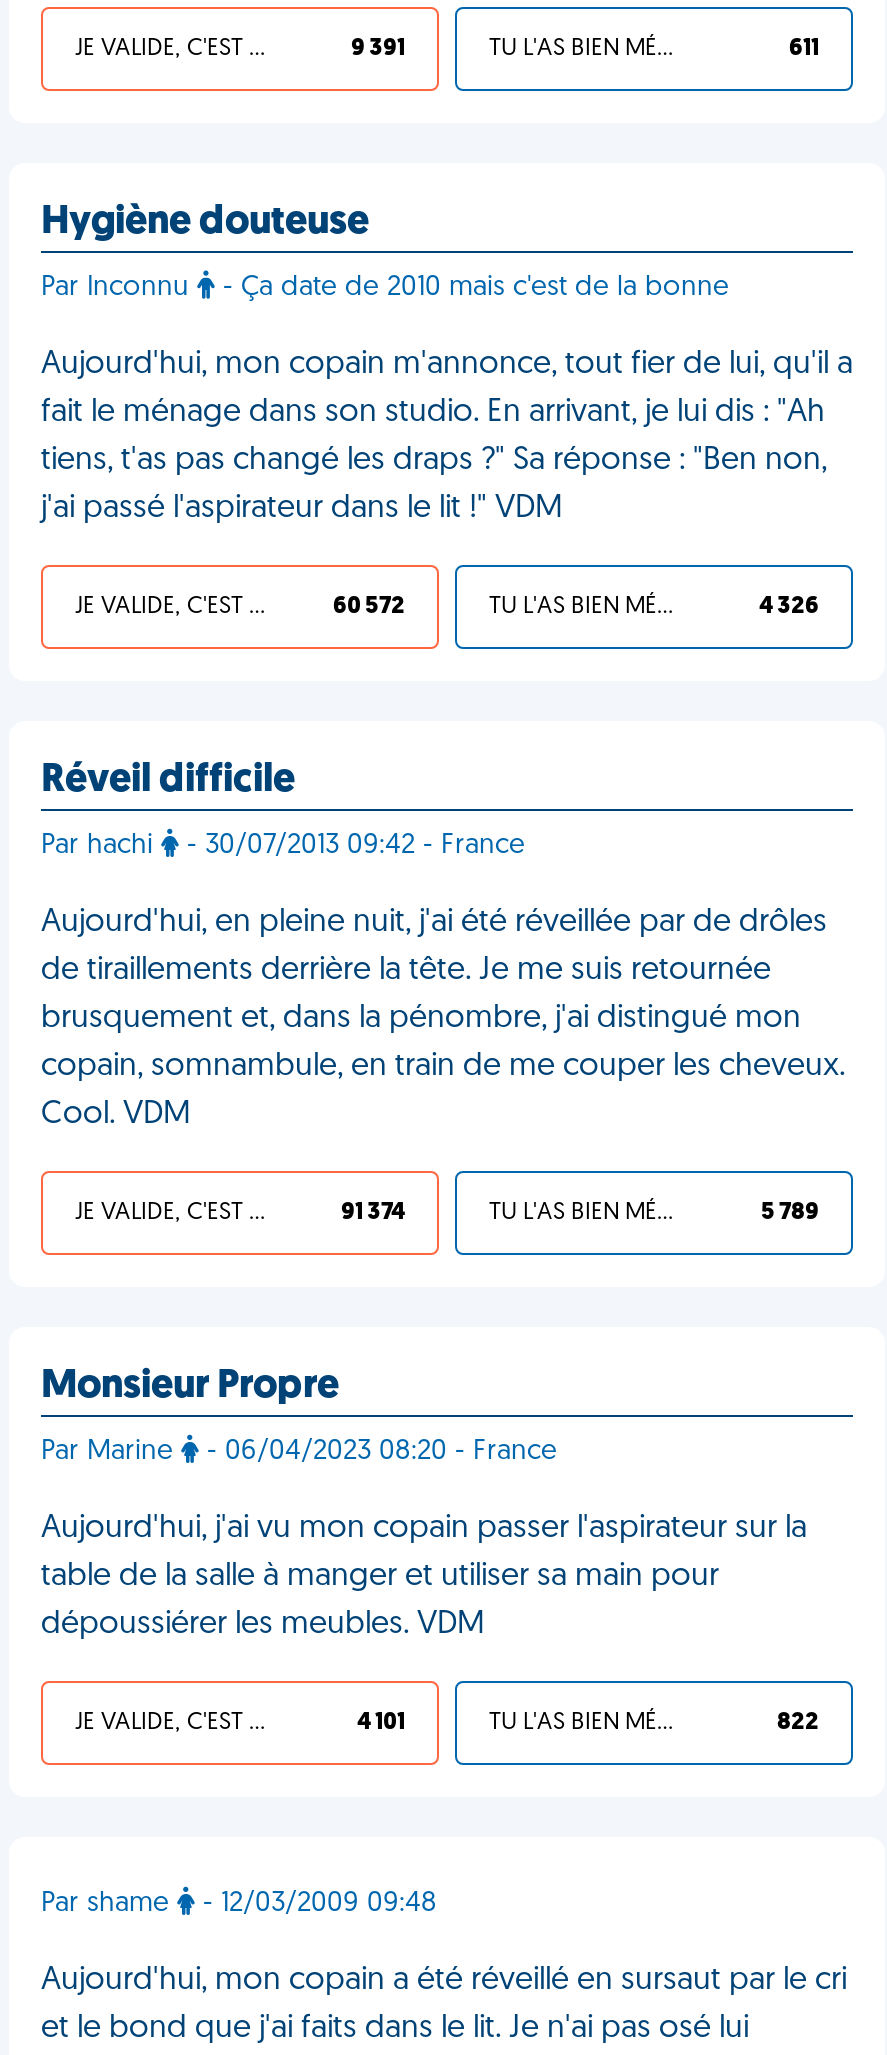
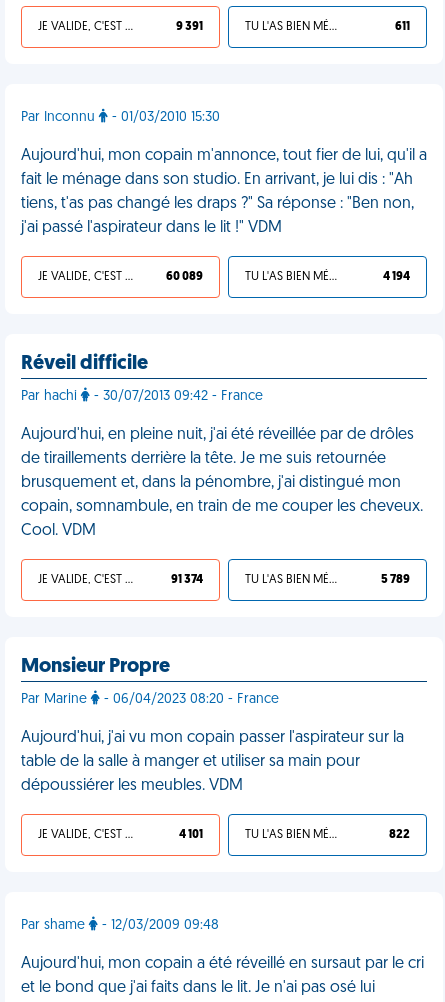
- Hygiène douteuse
- Par Inconnu - Ça date de 2010 mais c'est de la bonne
+ Par Inconnu - 01/03/2010 15:30

- 60 572
+ 60 089

- 4 326
+ 4 194
